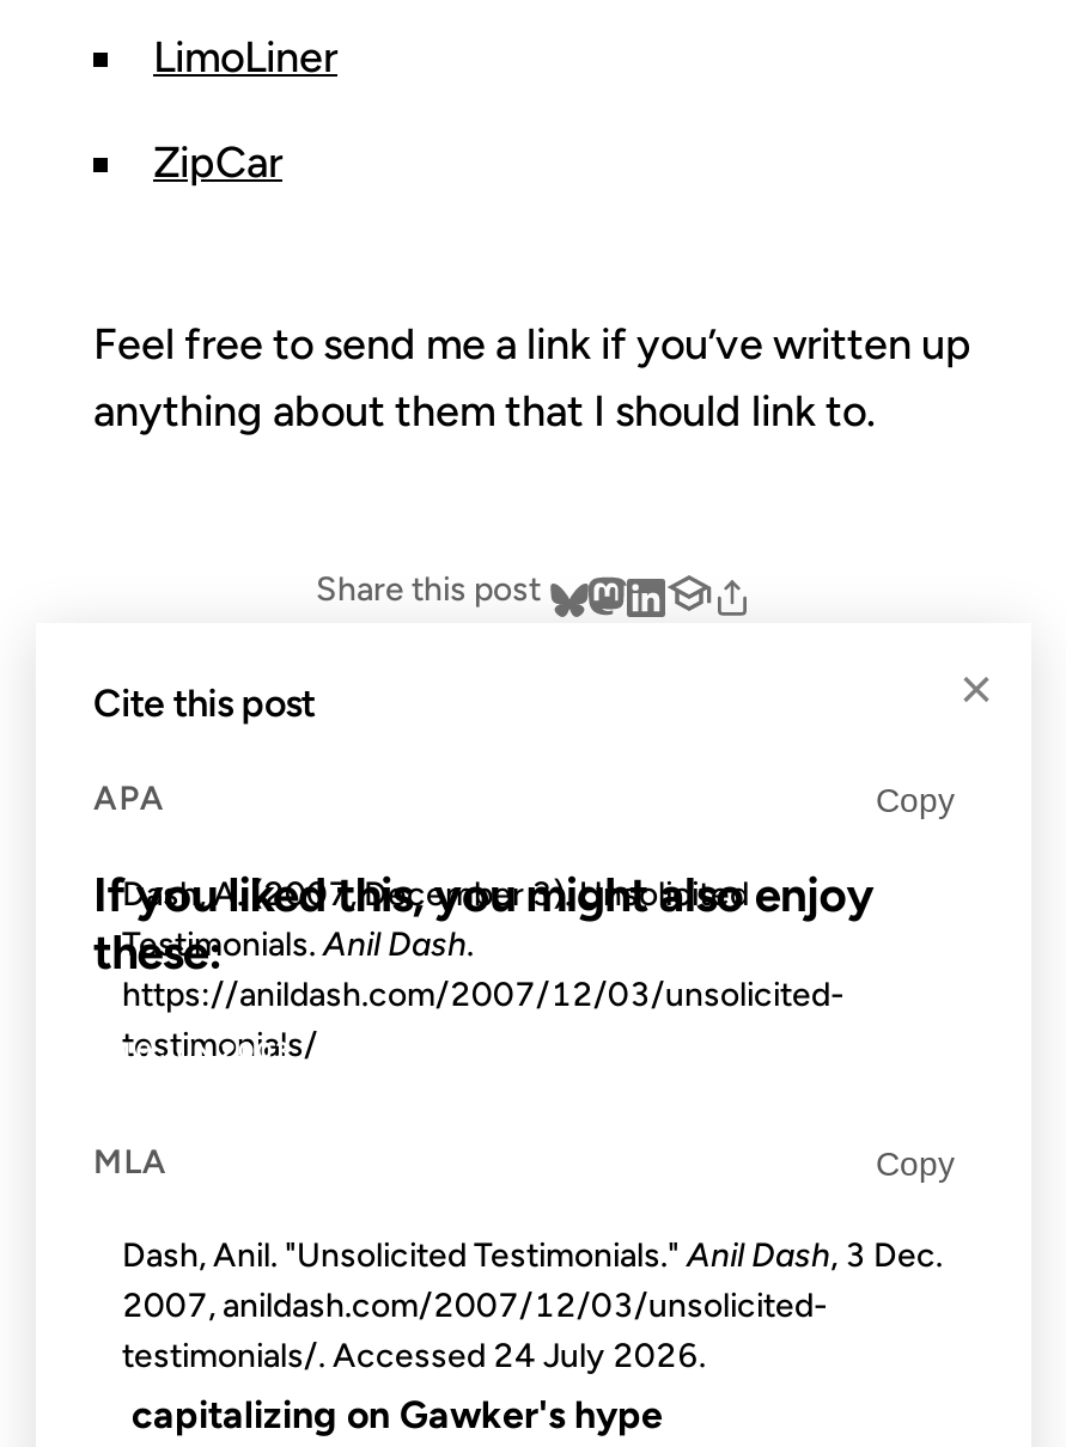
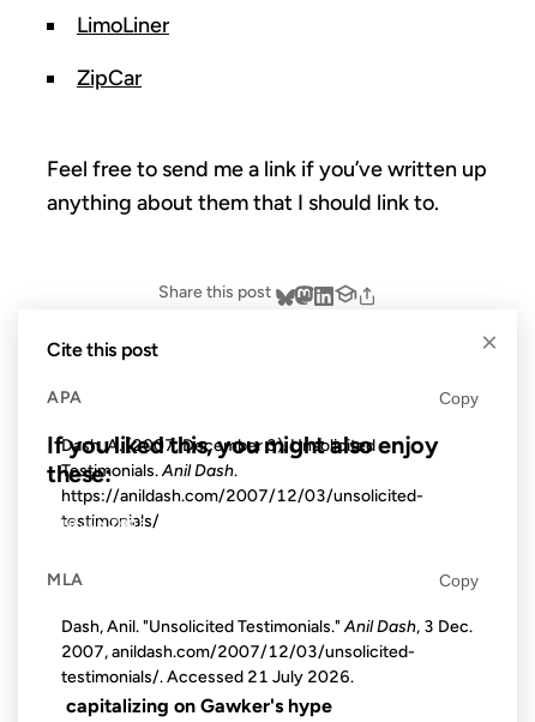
- testimonials/. Accessed 24 July 2026.
+ testimonials/. Accessed 21 July 2026.
